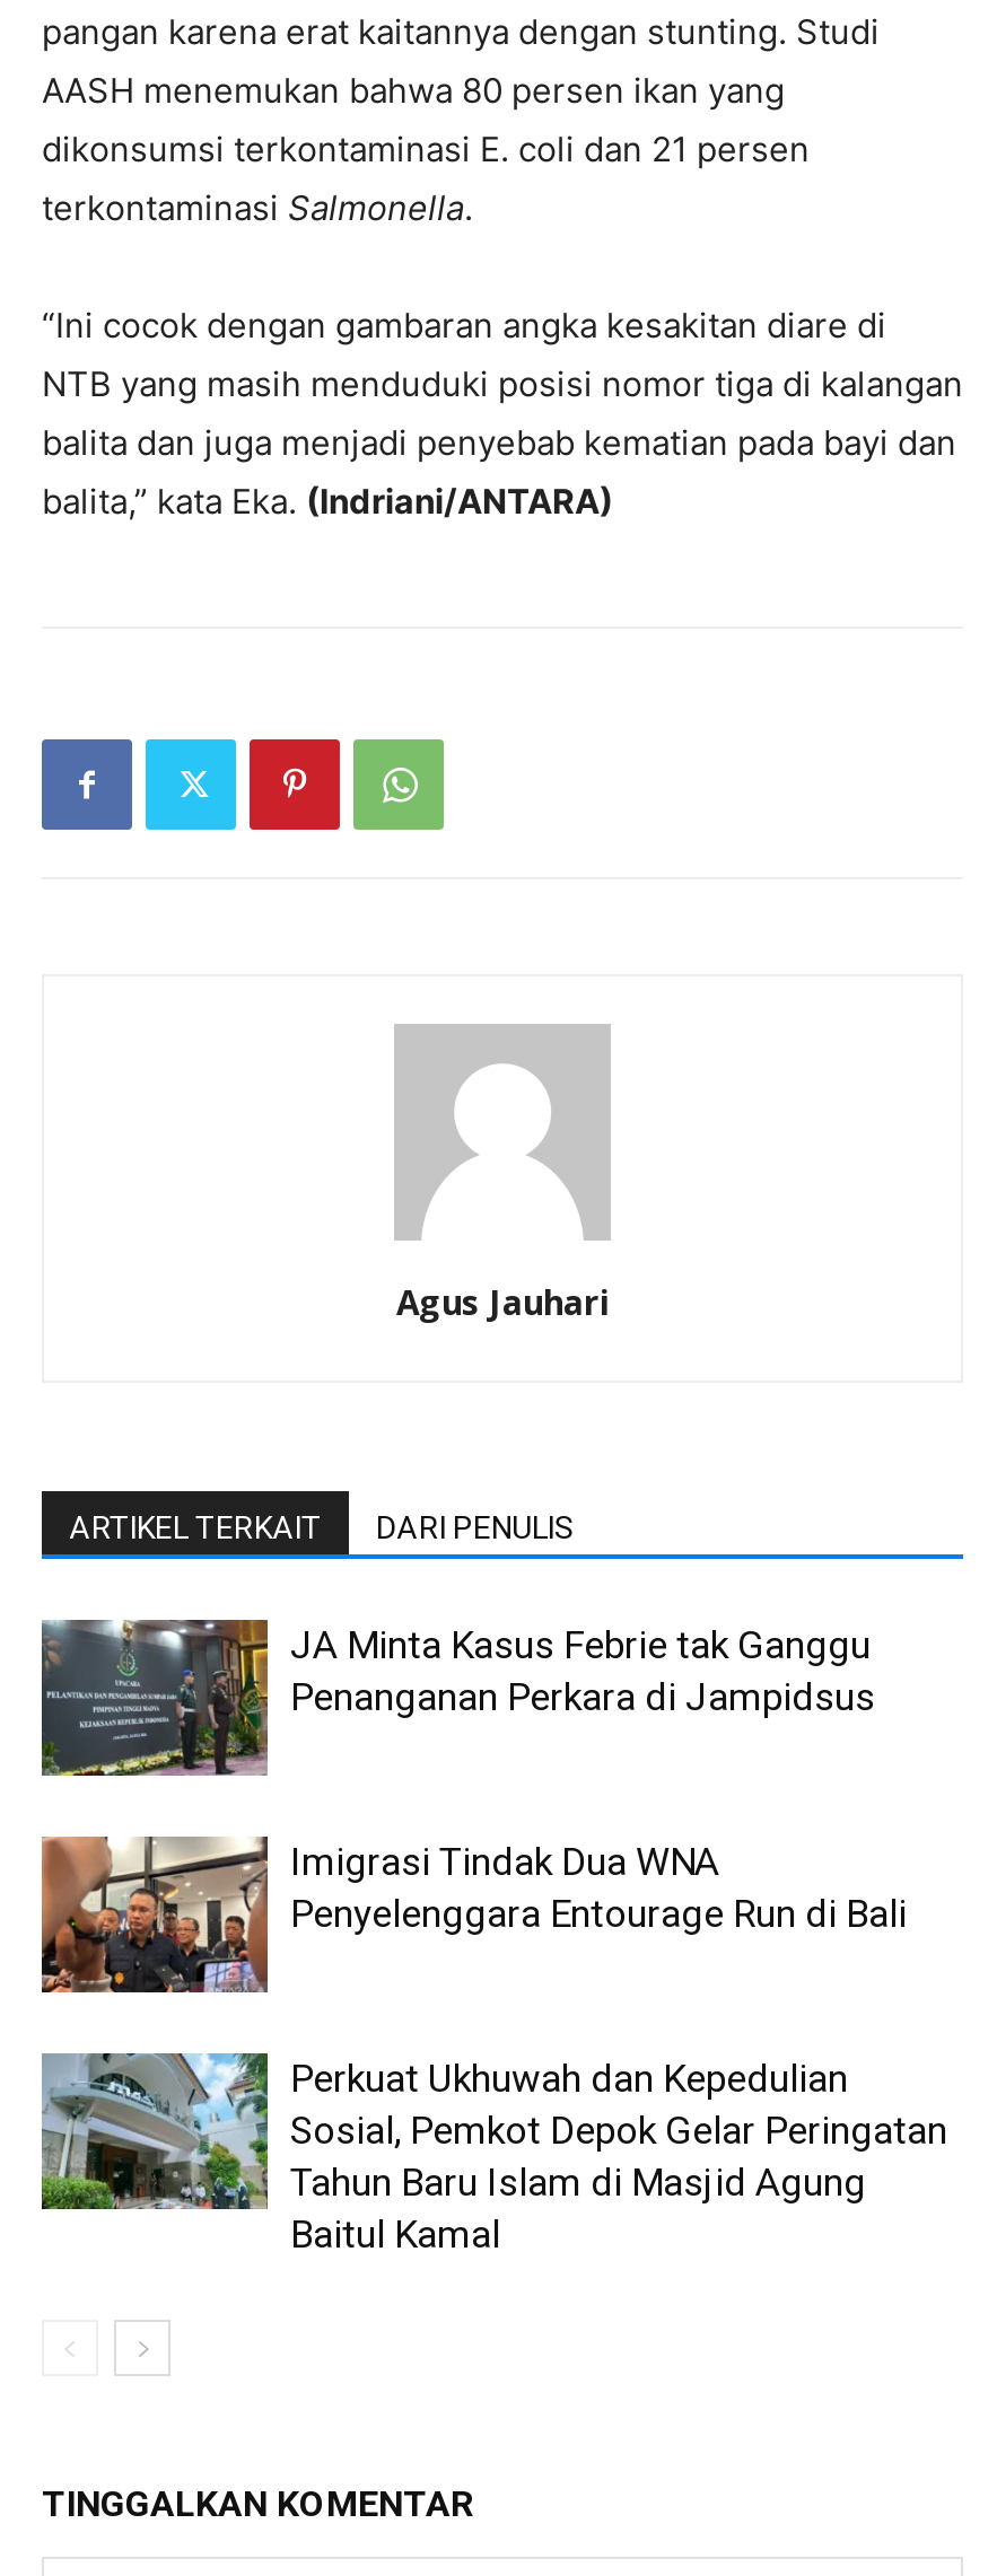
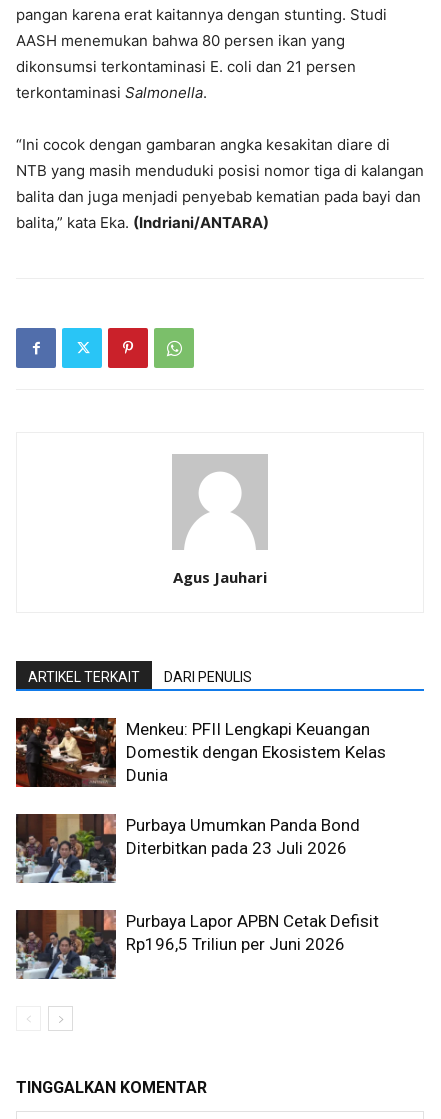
- [image]
- JA Minta Kasus Febrie tak Ganggu
- Penanganan Perkara di Jampidsus
+ [image]
+ Menkeu: PFII Lengkapi Keuangan
+ Domestik dengan Ekosistem Kelas
+ Dunia

- [image]
- Imigrasi Tindak Dua WNA
- Penyelenggara Entourage Run di Bali
+ [image]
+ Purbaya Umumkan Panda Bond
+ Diterbitkan pada 23 Juli 2026

- [image]
- Perkuat Ukhuwah dan Kepedulian
- Sosial, Pemkot Depok Gelar Peringatan
- Tahun Baru Islam di Masjid Agung
- Baitul Kamal
+ [image]
+ Purbaya Lapor APBN Cetak Defisit
+ Rp196,5 Triliun per Juni 2026
